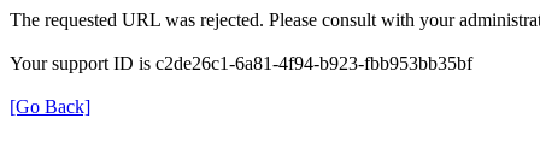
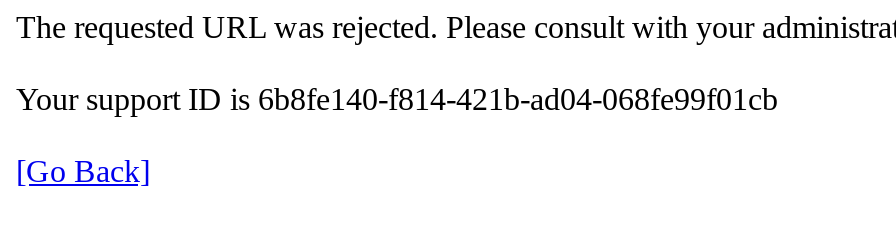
- Your support ID is c2de26c1-6a81-4f94-b923-fbb953bb35bf
+ Your support ID is 6b8fe140-f814-421b-ad04-068fe99f01cb
